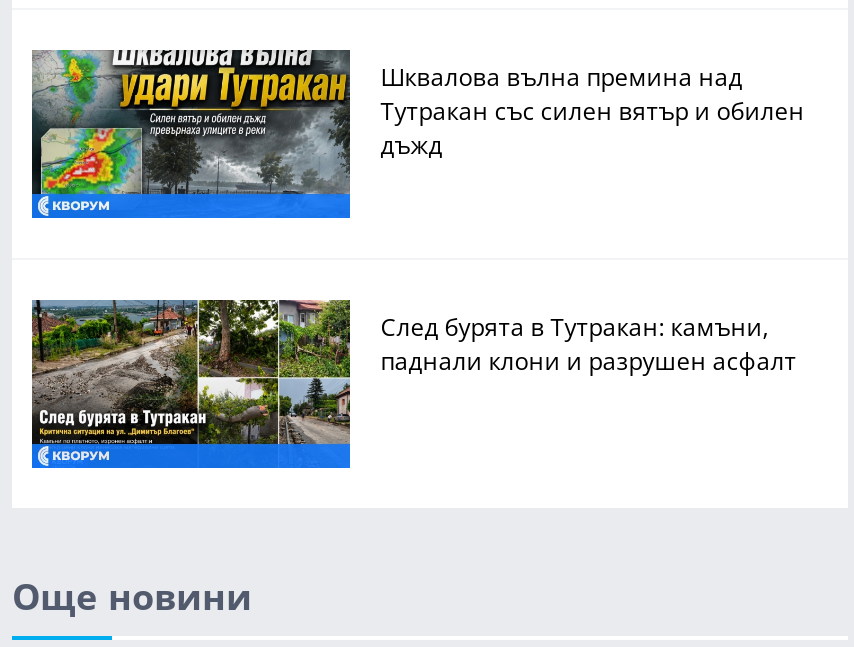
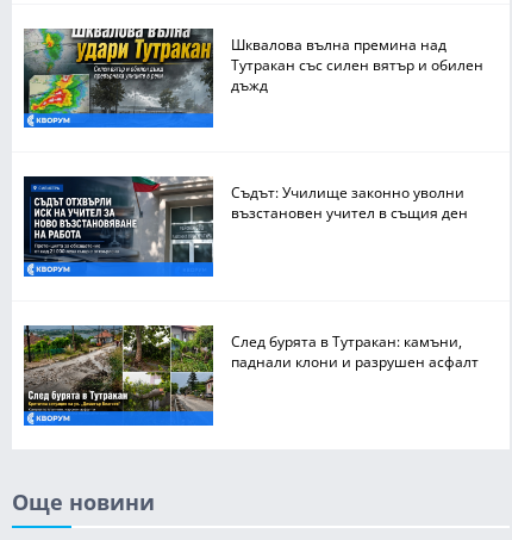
+ [image]
+ Съдът: Училище законно уволни
+ възстановен учител в същия ден
